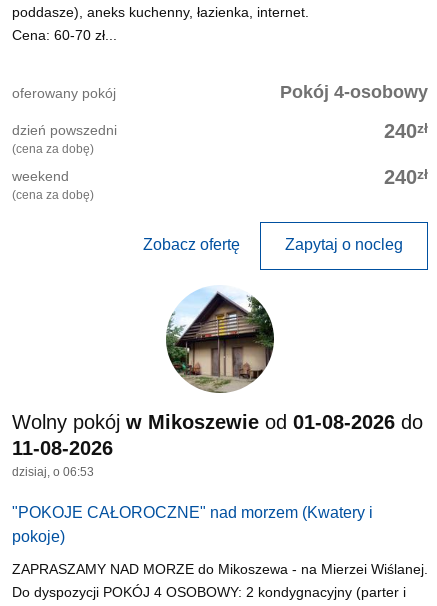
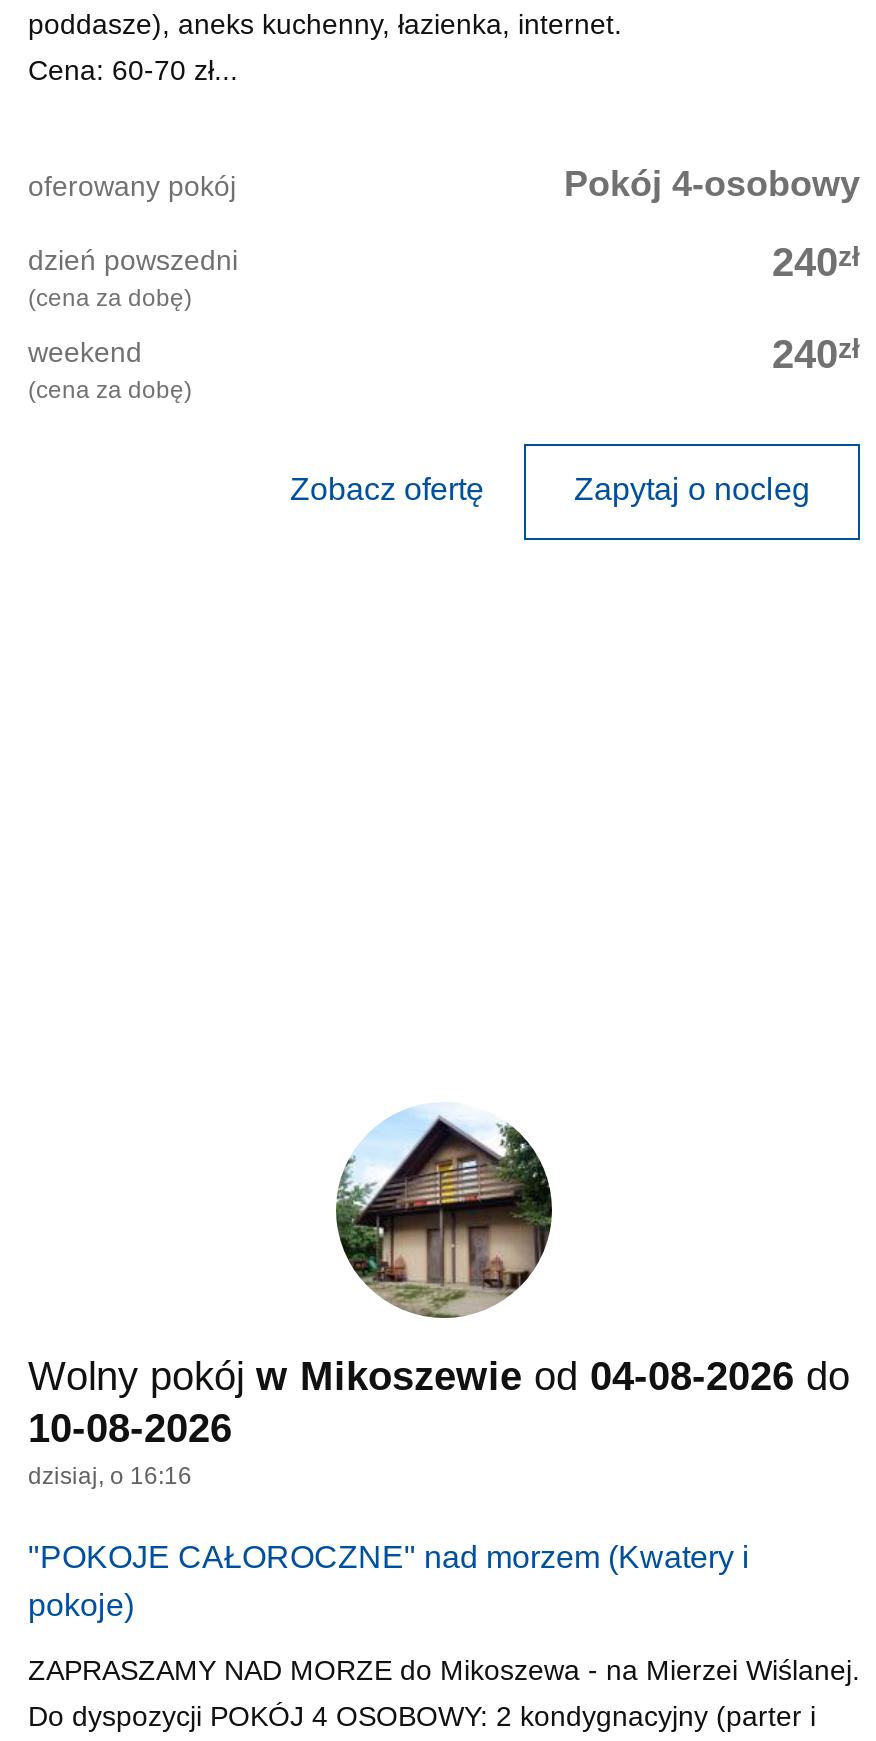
- Wolny pokój w Mikoszewie od 01-08-2026 do
+ Wolny pokój w Mikoszewie od 04-08-2026 do

- 11-08-2026
+ 10-08-2026

- dzisiaj, o 06:53
+ dzisiaj, o 16:16
